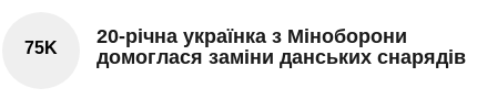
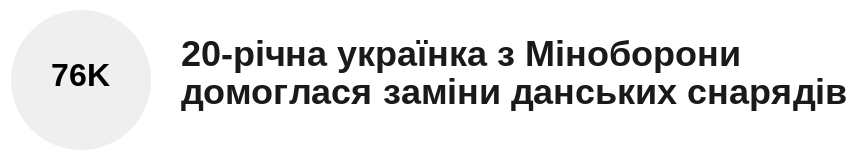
- 75K
+ 76K
